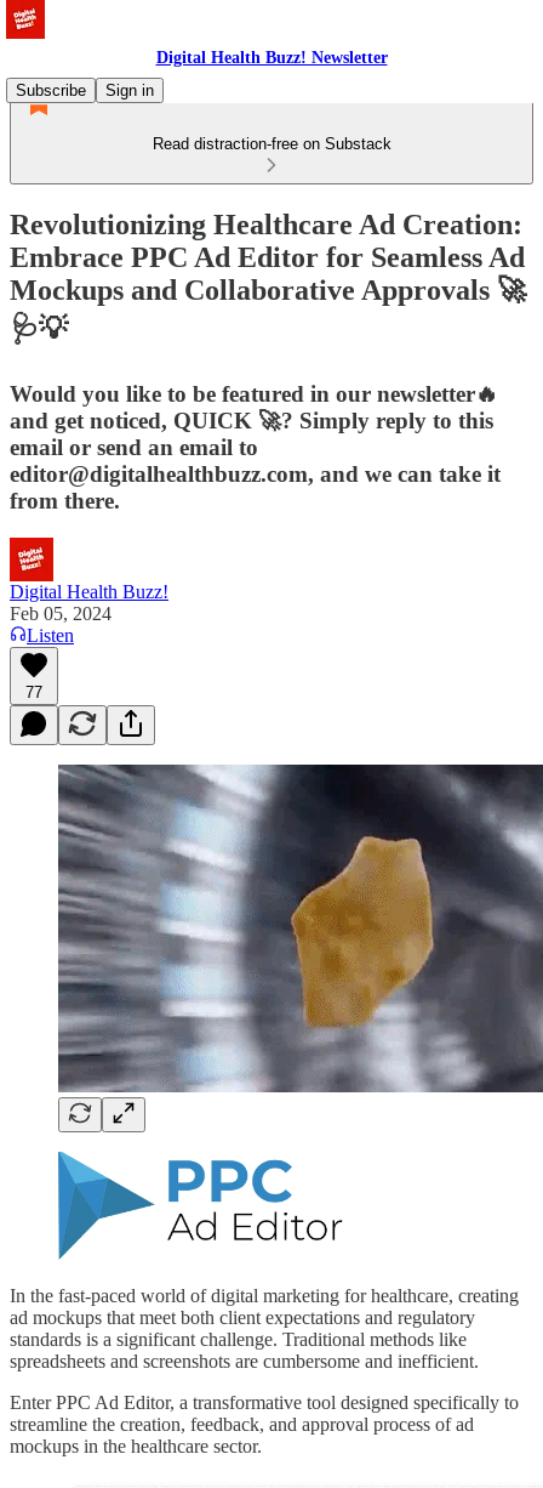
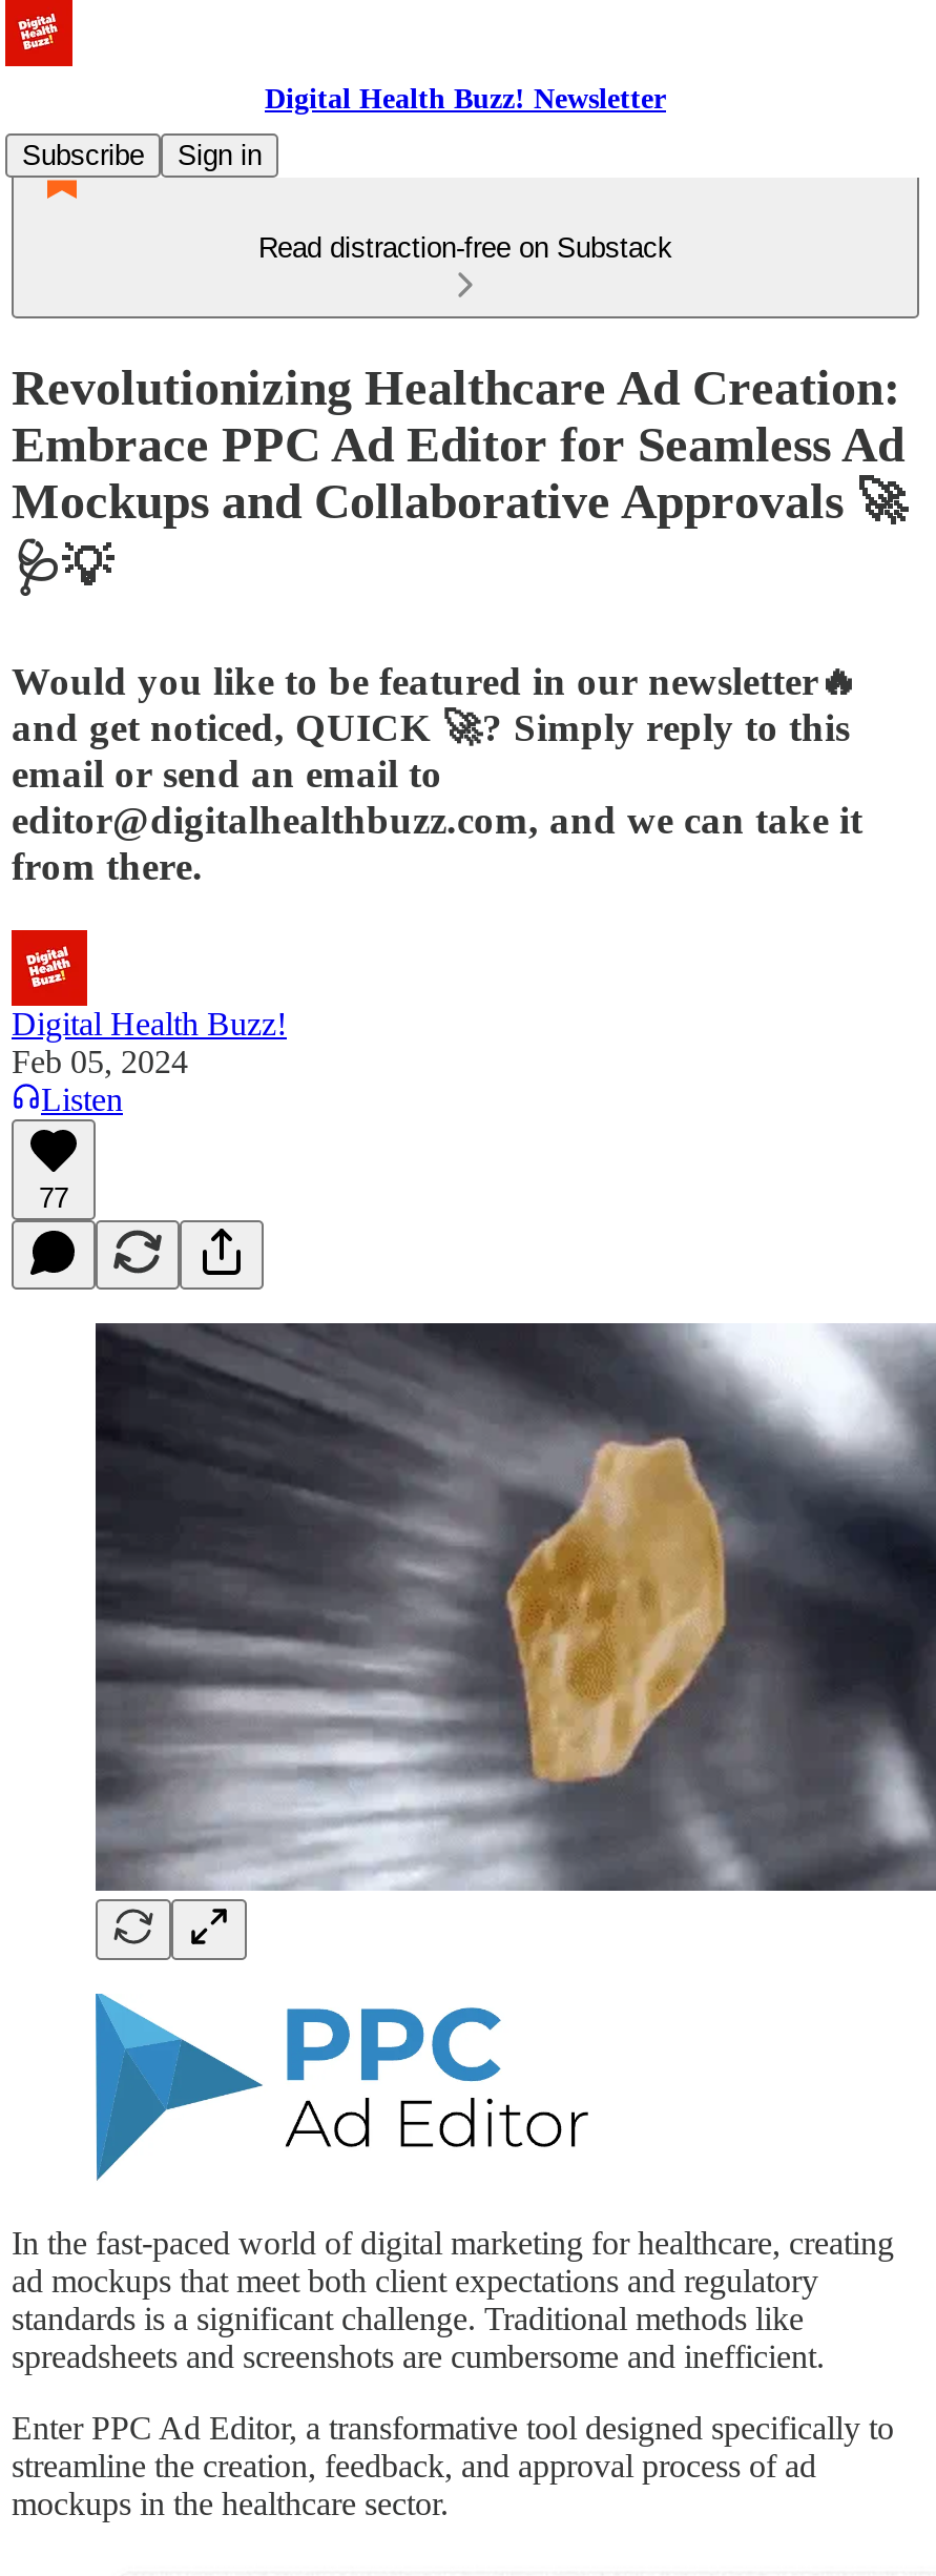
- [image]
+ [image]
